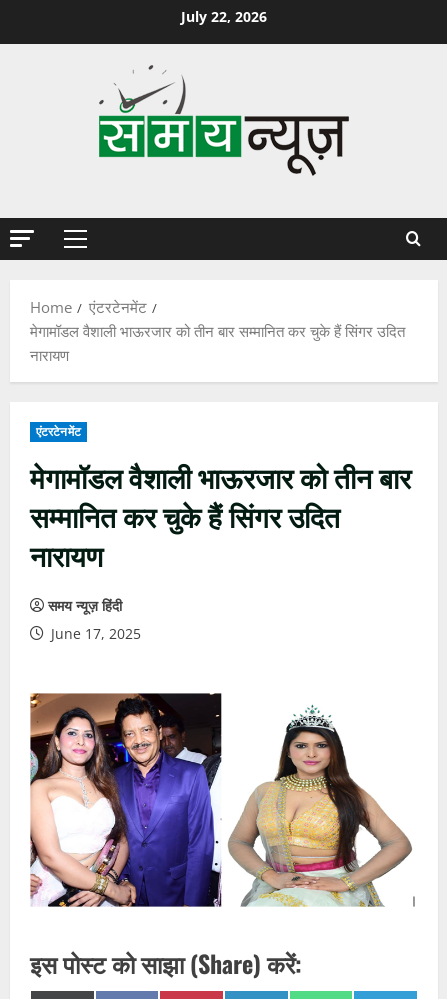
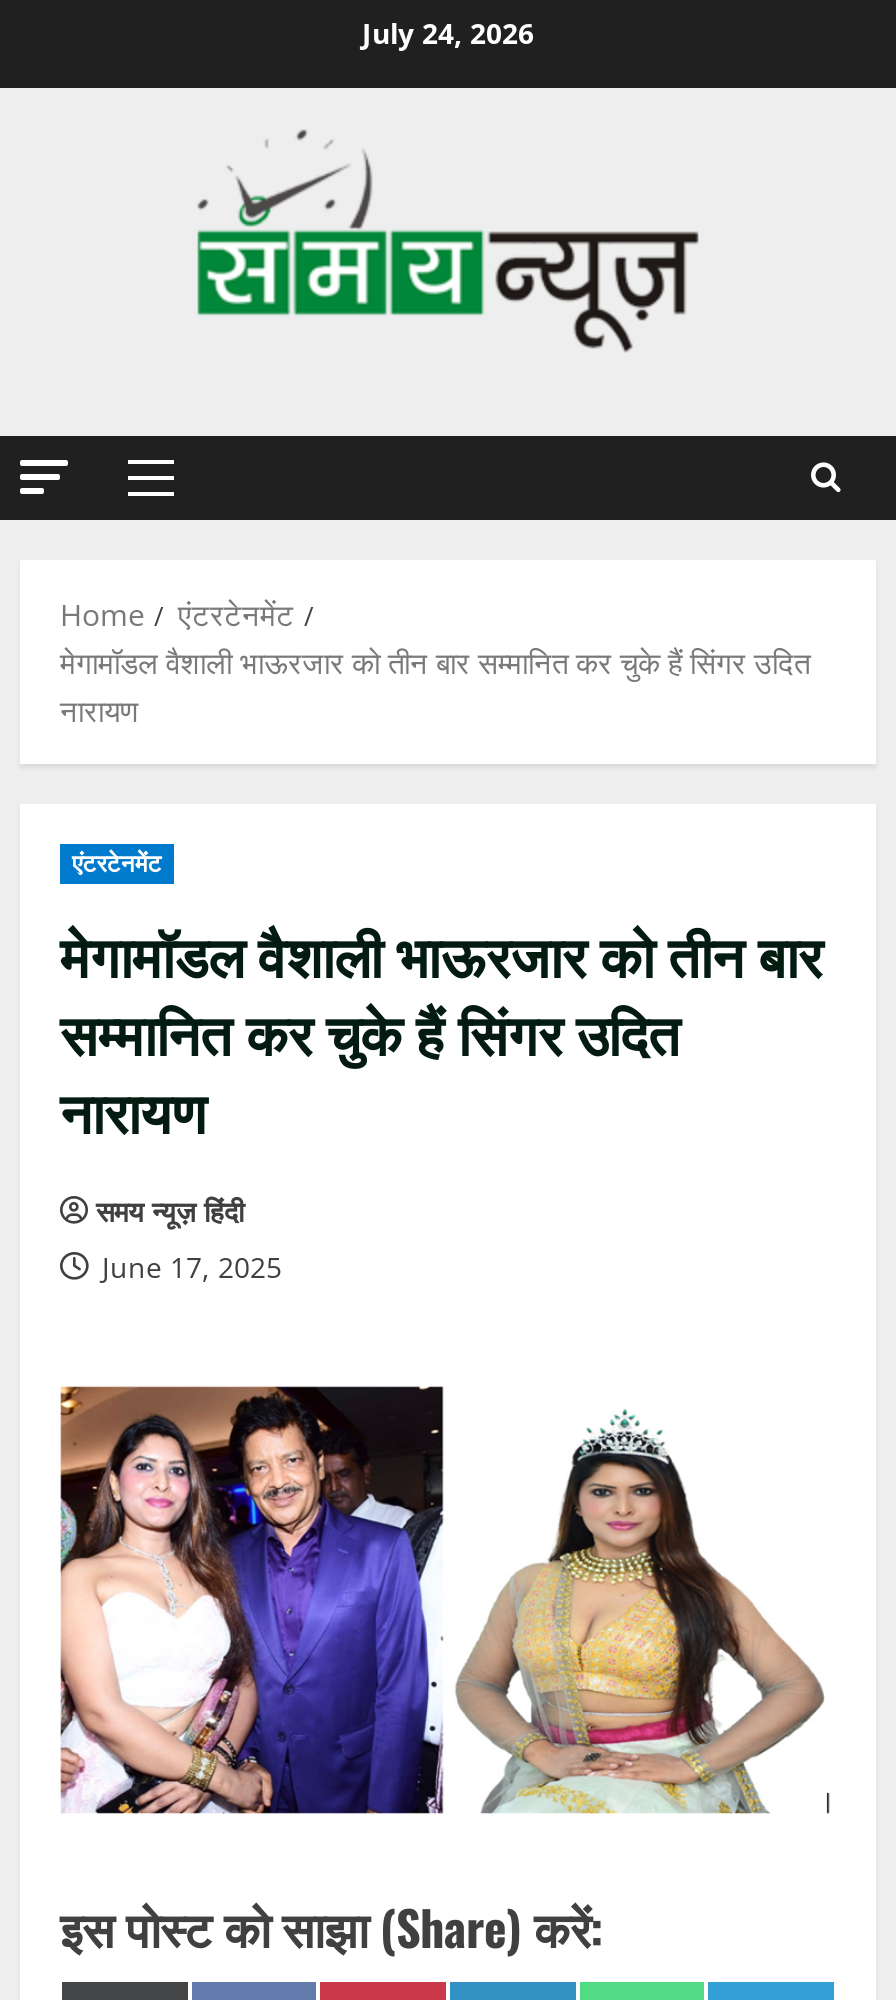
- July 22, 2026
+ July 24, 2026
